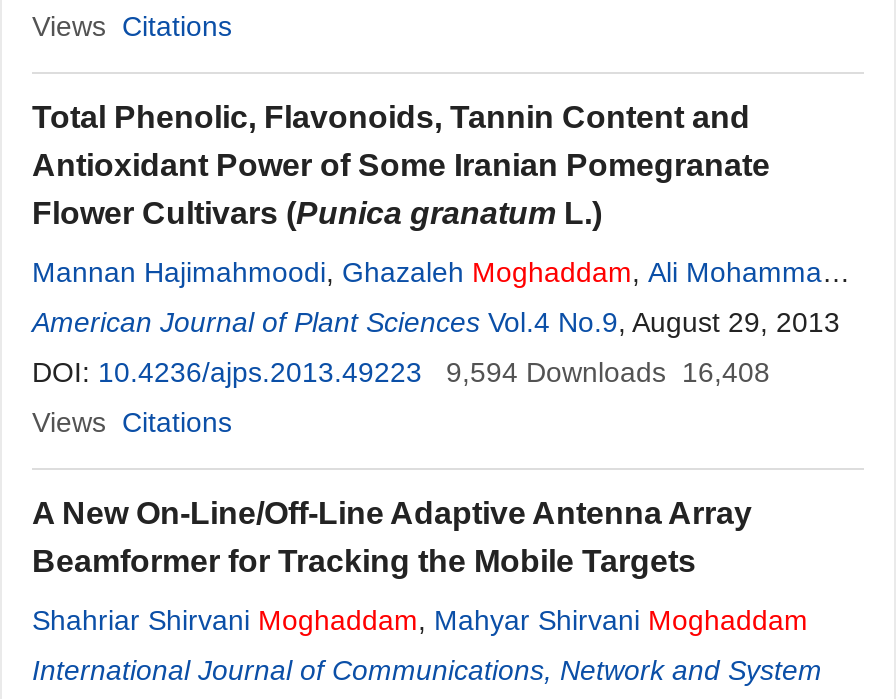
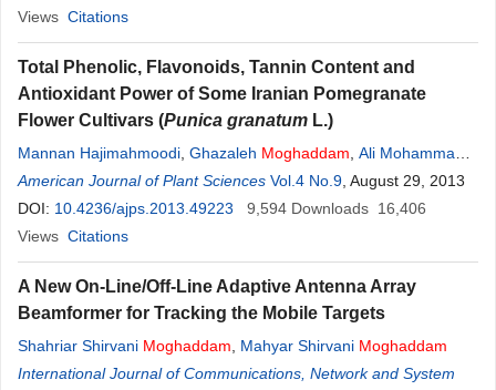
- 9,594 Downloads 16,408
+ 9,594 Downloads 16,406
